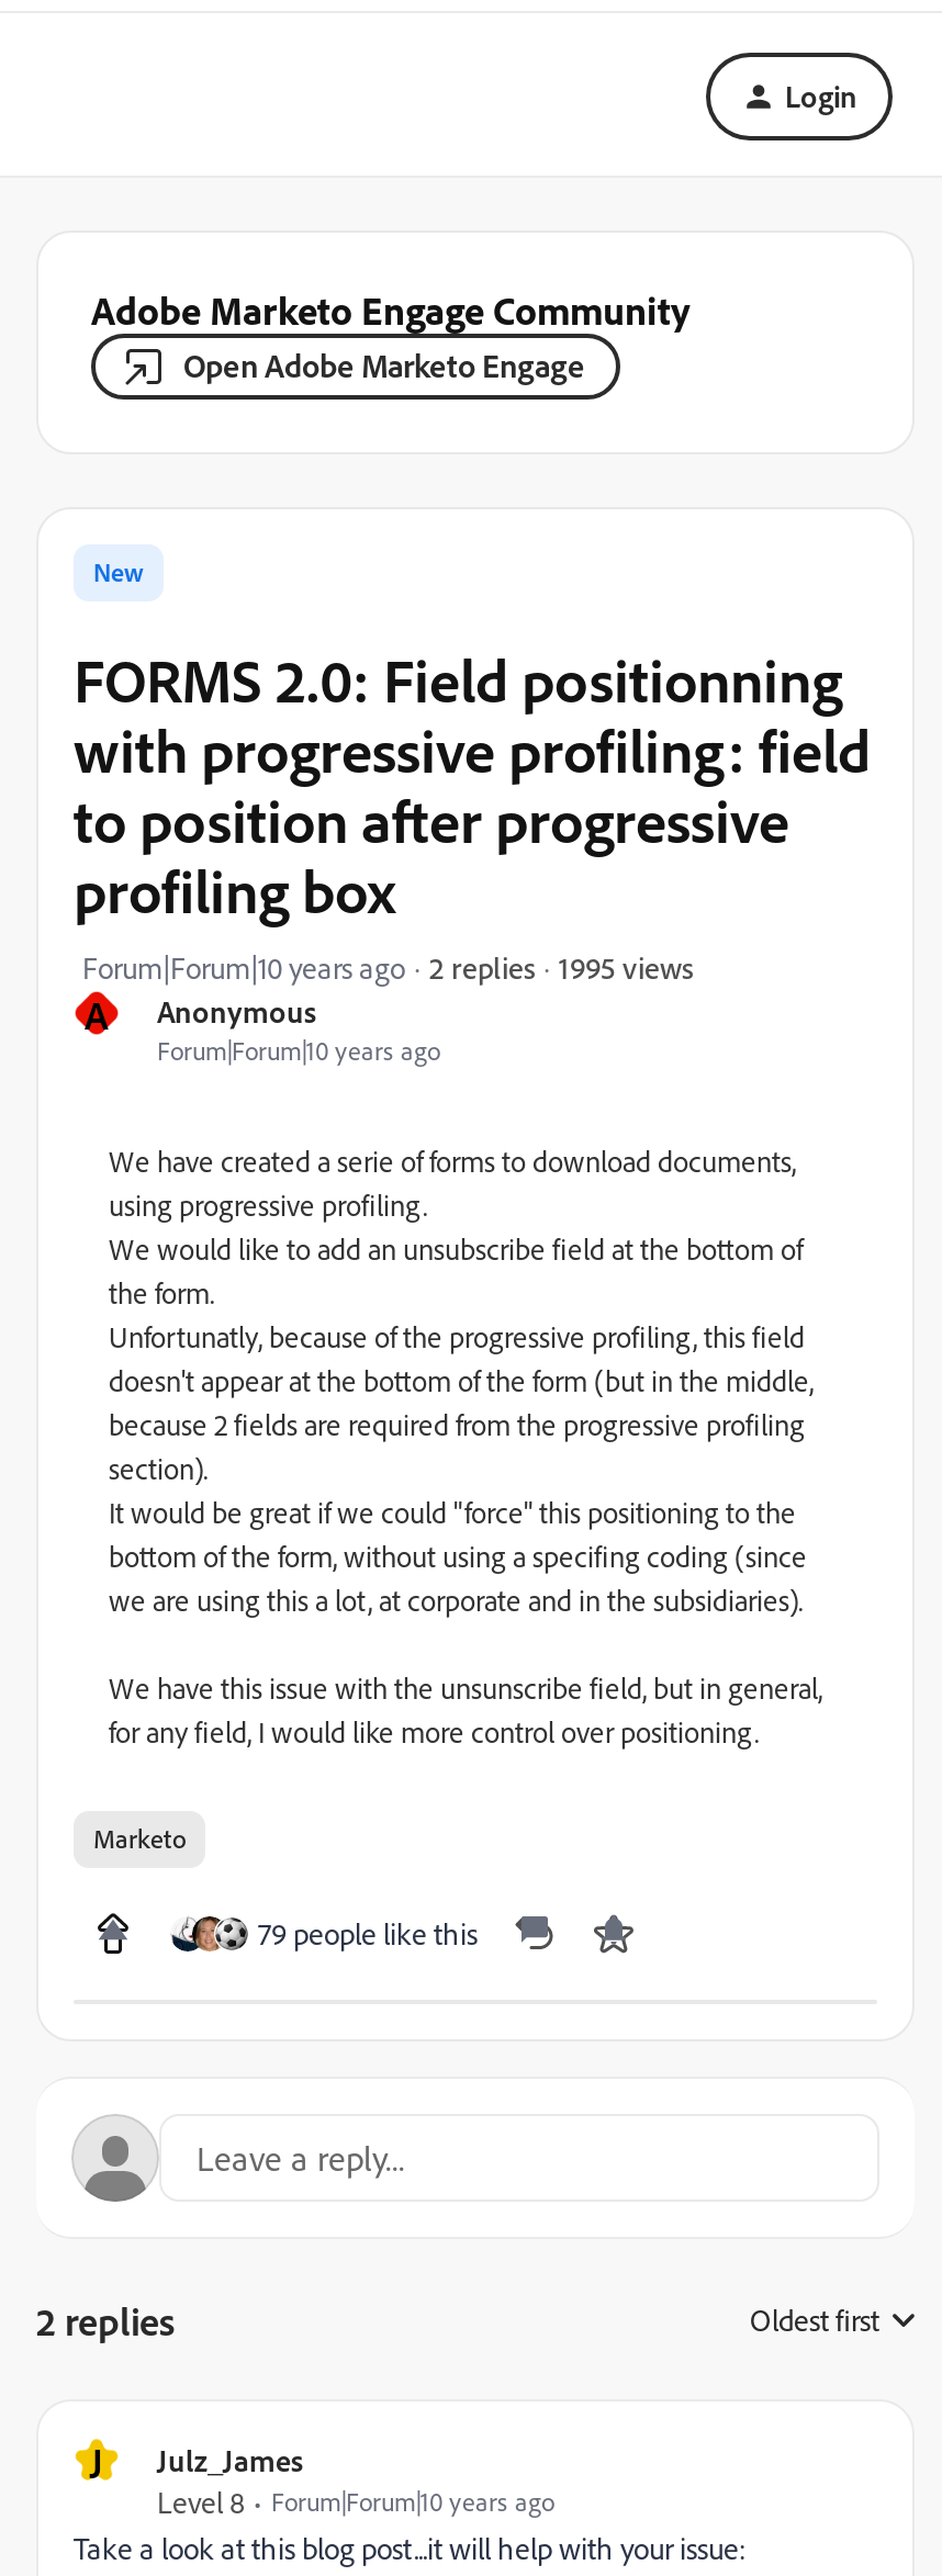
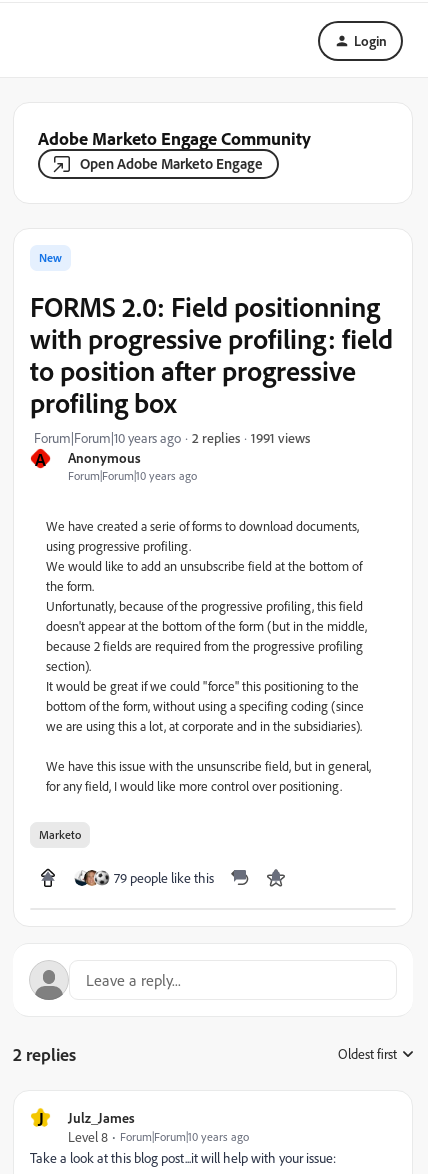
- 1995 views
+ 1991 views
